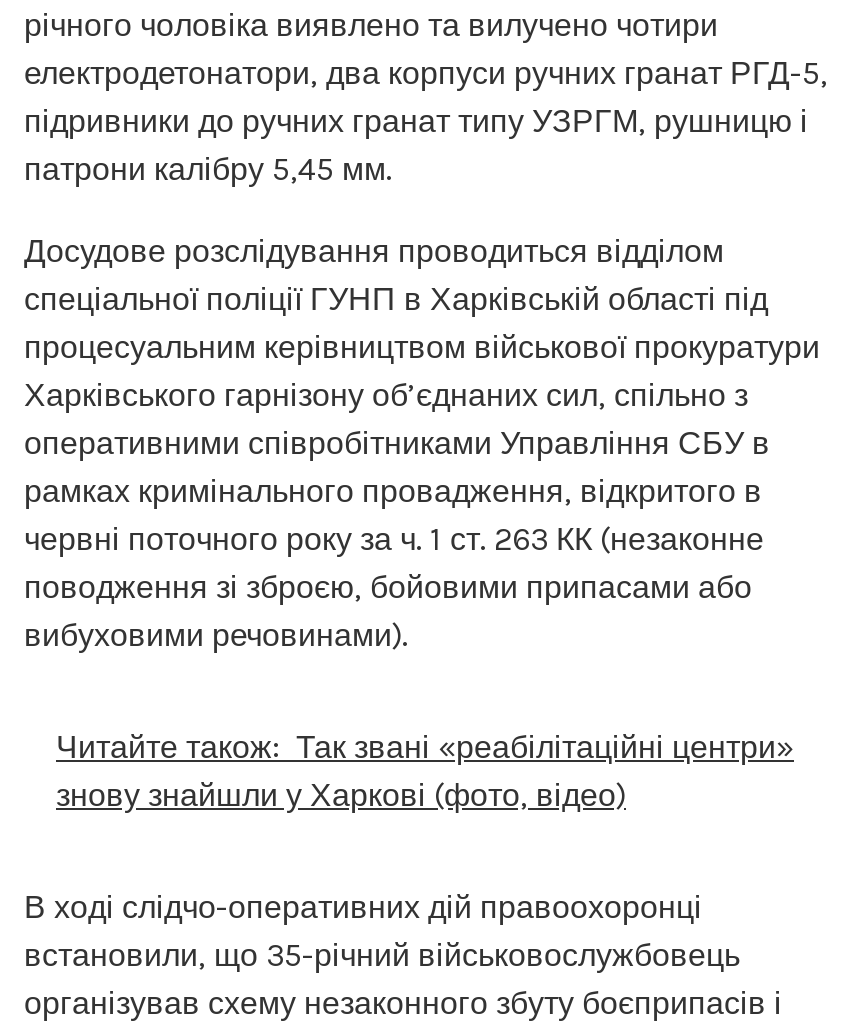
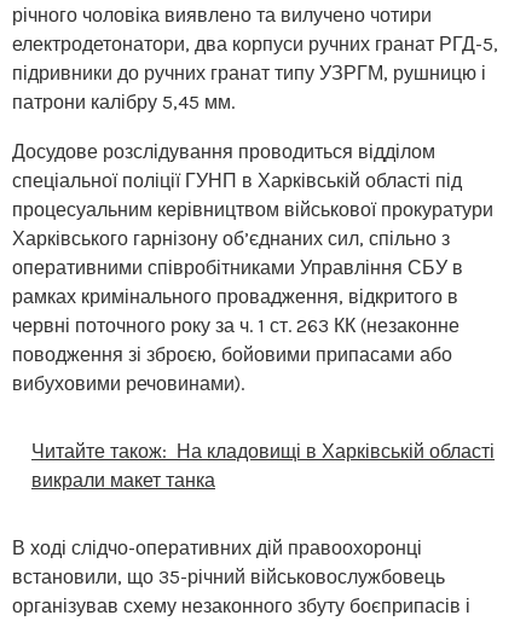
- Читайте також: Так звані «реабілітаційні центри»
- знову знайшли у Харкові (фото, відео)
+ Читайте також: На кладовищі в Харківській області
+ викрали макет танка
